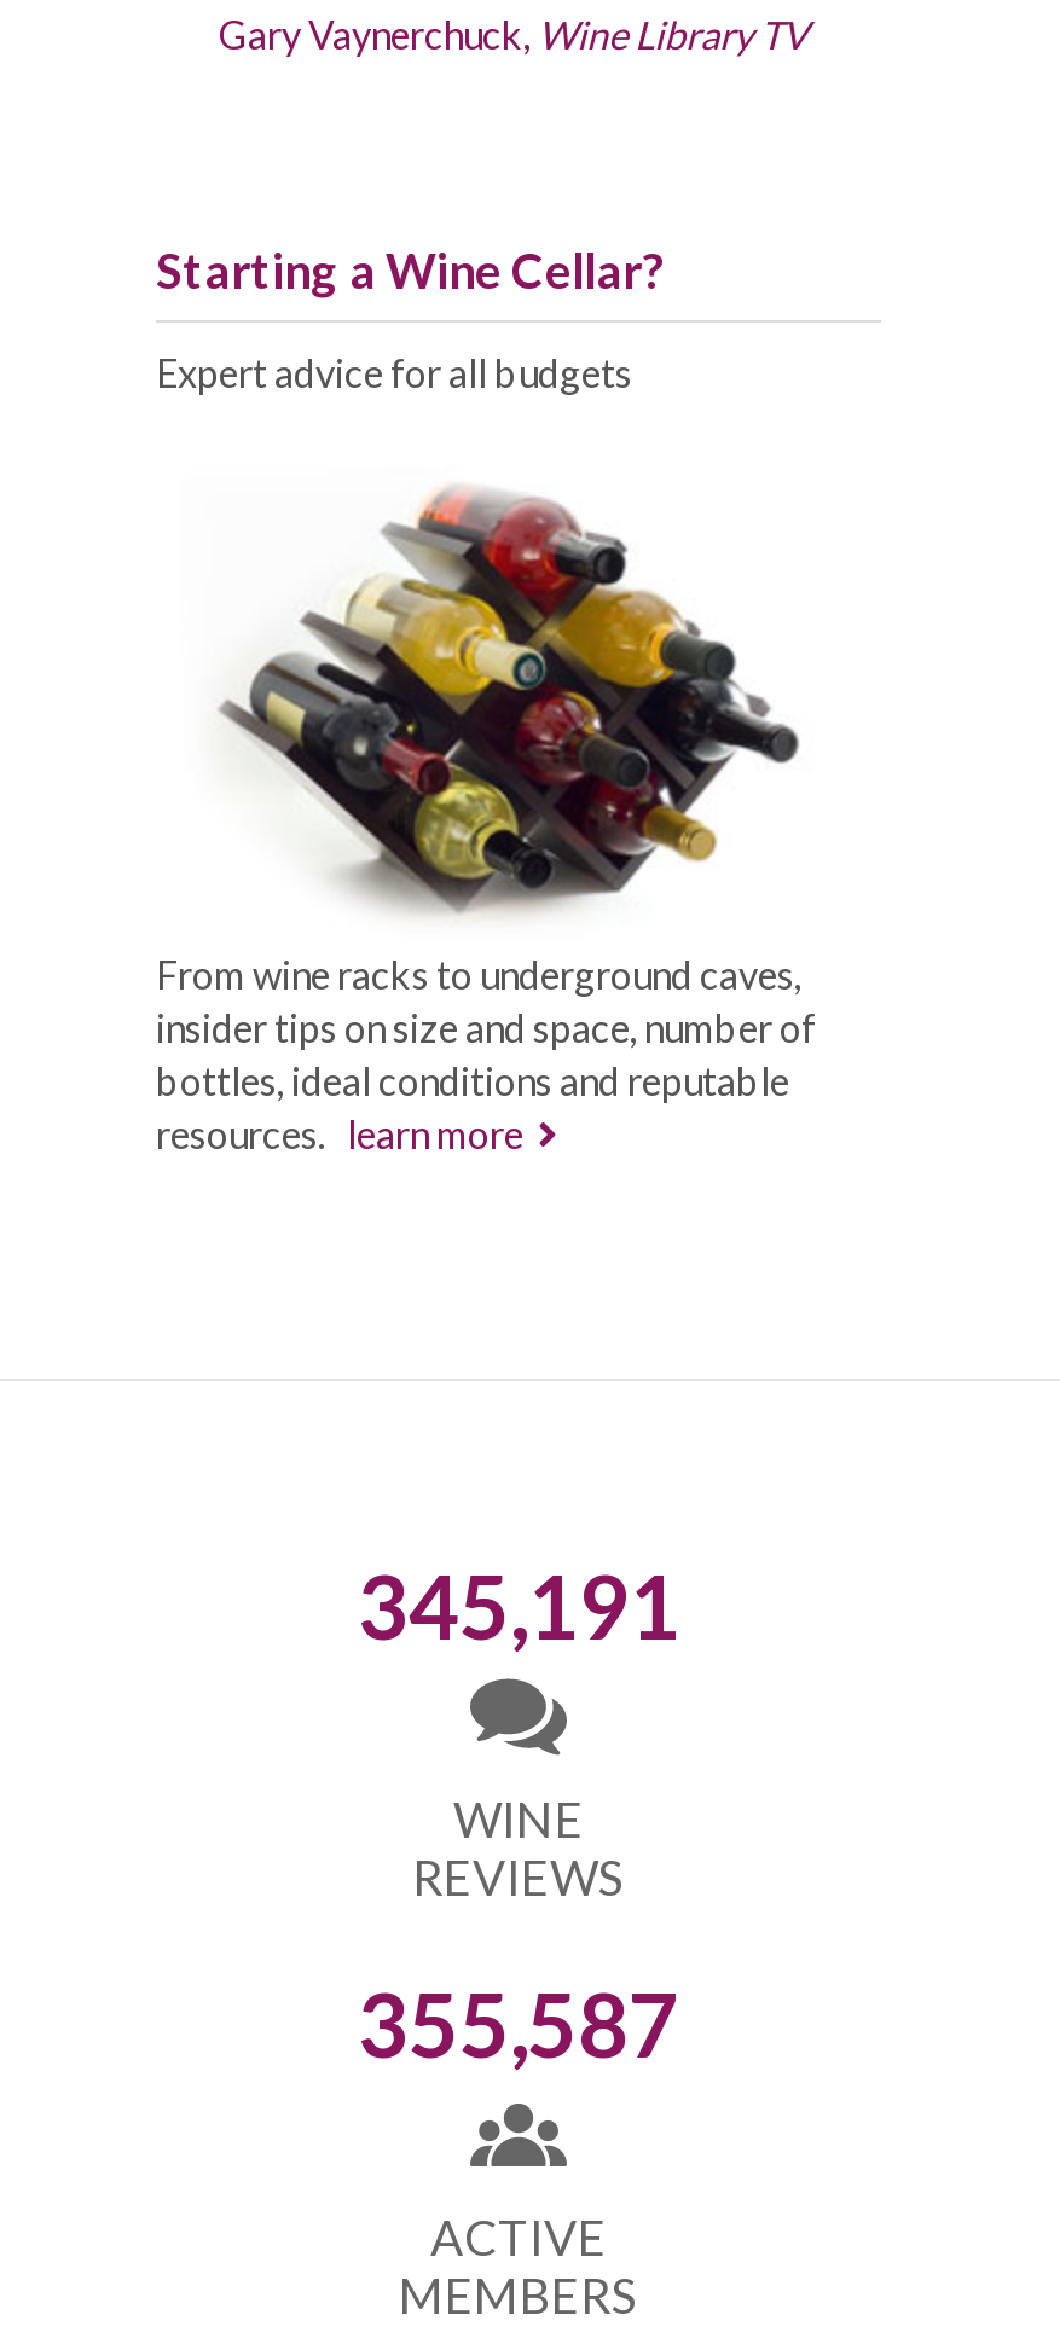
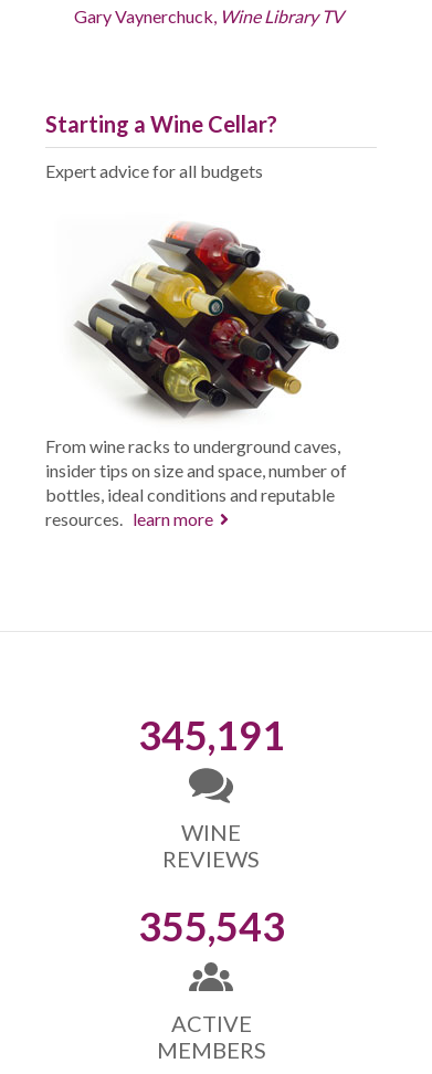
- 355,587
+ 355,543
